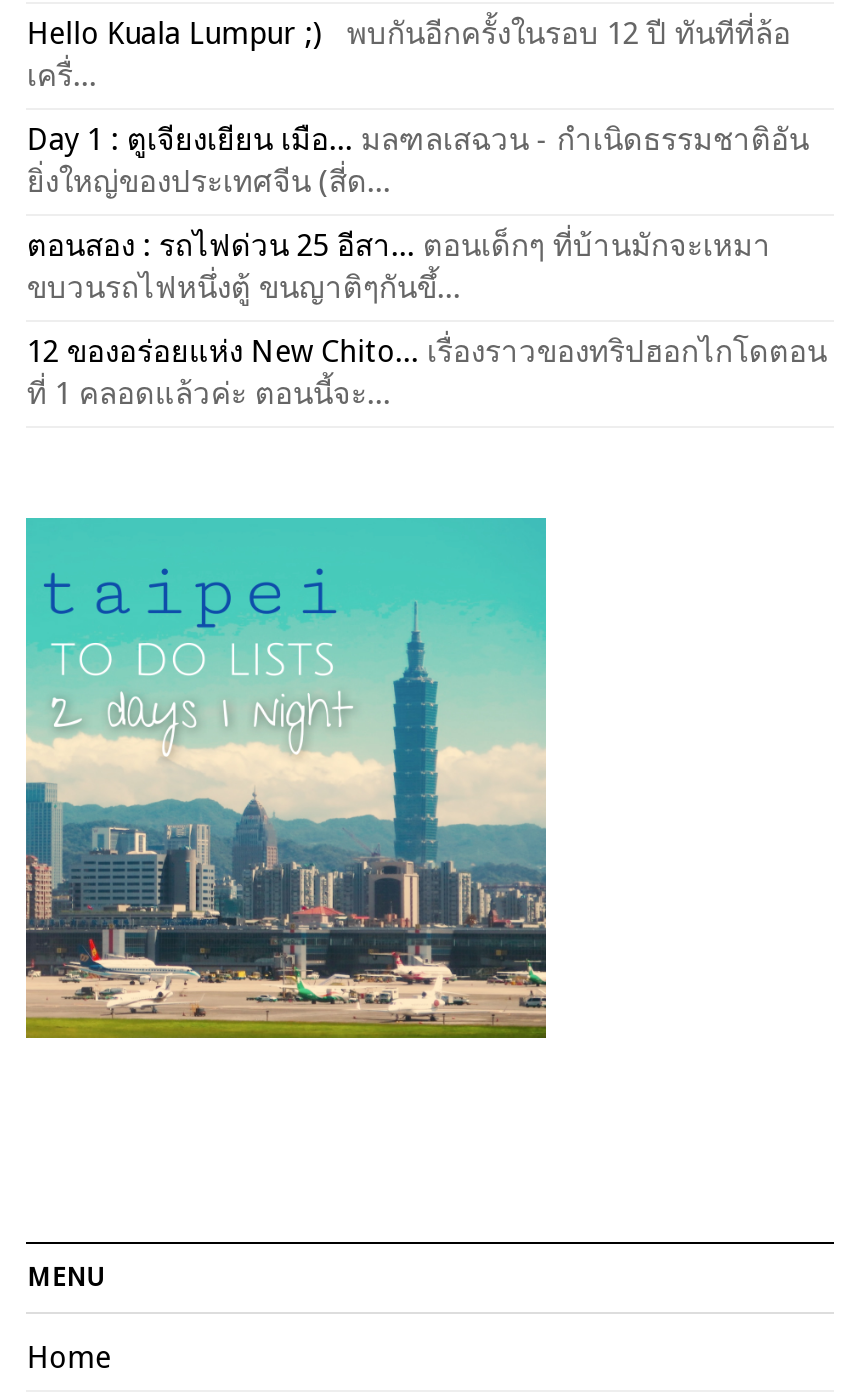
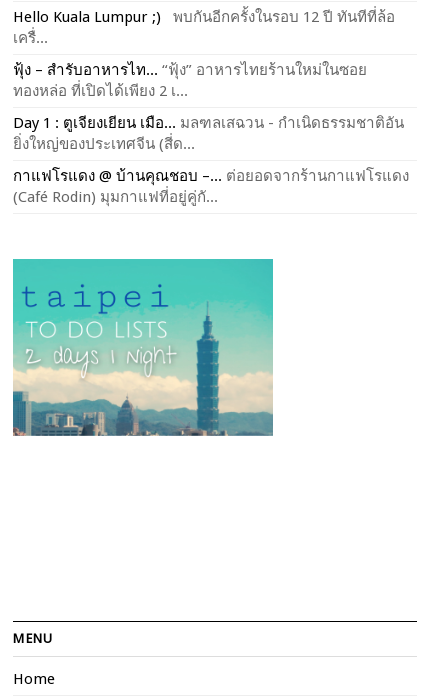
+ ฟุ้ง – สำรับอาหารไท... “ฟุ้ง” อาหารไทยร้านใหม่ในซอย
+ ทองหล่อ ที่เปิดได้เพียง 2 เ...

moved down: Day 1 : ตูเจียงเยียน เมือ... มลฑลเสฉวน - กำเนิดธรรมชาติอัน | ยิ่งใหญ่ของประเทศจีน (สี่ด...

- ตอนสอง : รถไฟด่วน 25 อีสา... ตอนเด็กๆ ที่บ้านมักจะเหมา
- ขบวนรถไฟหนึ่งตู้ ขนญาติๆกันขึ้...
- 12 ของอร่อยแห่ง New Chito... เรื่องราวของทริปฮอกไกโดตอน
- ที่ 1 คลอดแล้วค่ะ ตอนนี้จะ...
+ กาแฟโรแดง @ บ้านคุณชอบ –... ต่อยอดจากร้านกาแฟโรแดง
+ (Café Rodin) มุมกาแฟที่อยู่คู่กั...

- [image]
